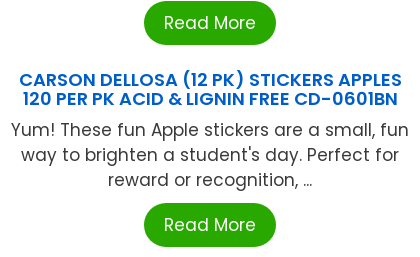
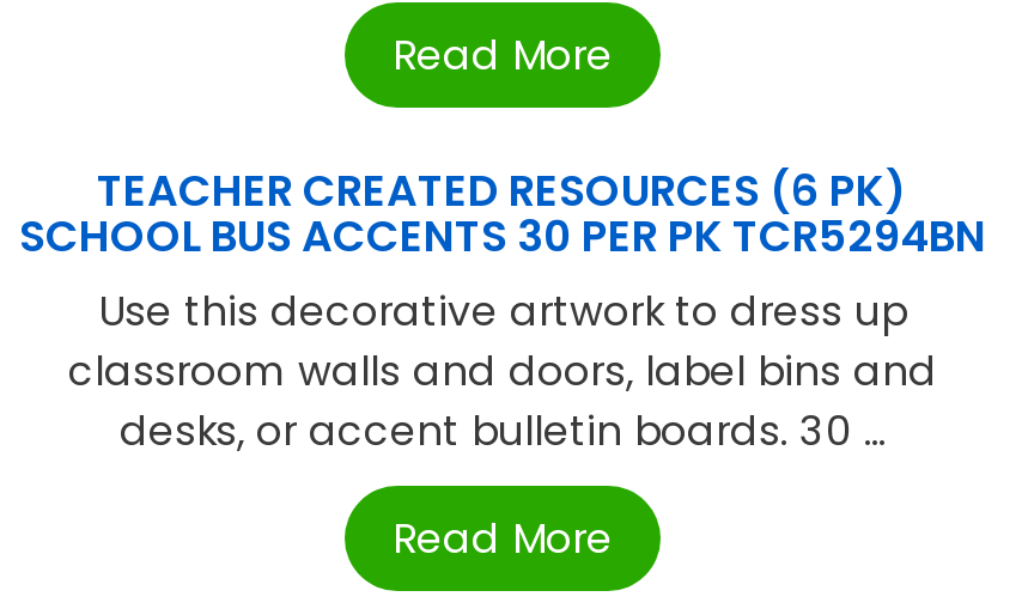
- CARSON DELLOSA (12 PK) STICKERS APPLES
- 120 PER PK ACID & LIGNIN FREE CD-0601BN
- Yum! These fun Apple stickers are a small, fun
- way to brighten a student's day. Perfect for
- reward or recognition, ...
+ TEACHER CREATED RESOURCES (6 PK)
+ SCHOOL BUS ACCENTS 30 PER PK TCR5294BN
+ Use this decorative artwork to dress up
+ classroom walls and doors, label bins and
+ desks, or accent bulletin boards. 30 ...
